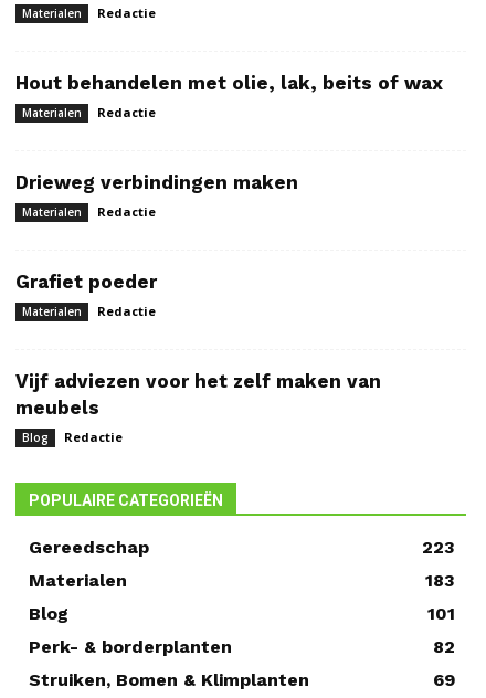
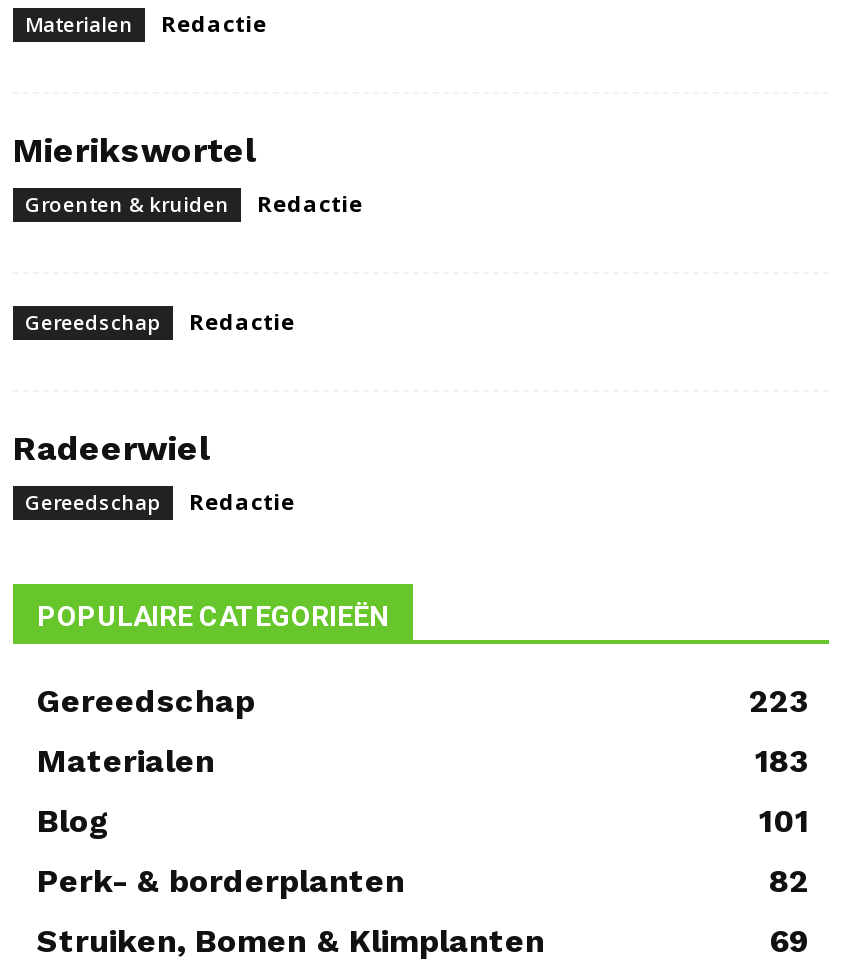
- Hout behandelen met olie, lak, beits of wax
+ Mierikswortel

- Materialen
+ Groenten & kruiden

- Drieweg verbindingen maken
- Materialen
+ Gereedschap

- Grafiet poeder
- Materialen
- Redactie
- Vijf adviezen voor het zelf maken van
- meubels
- Blog
+ Radeerwiel
+ Gereedschap
